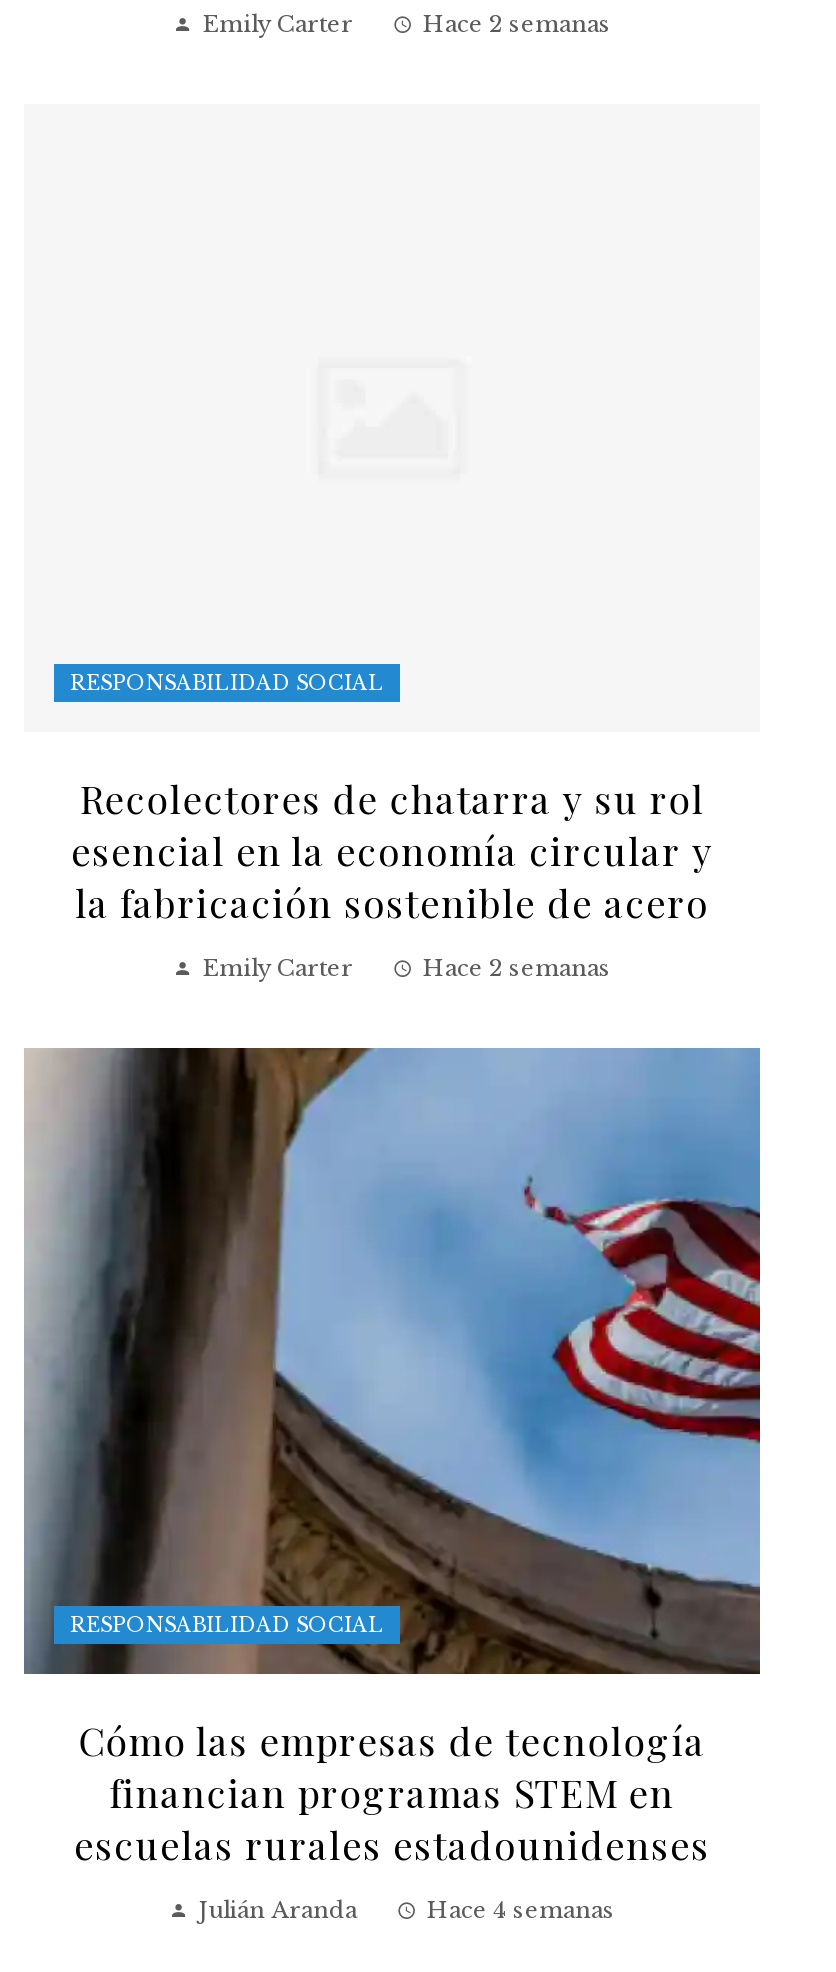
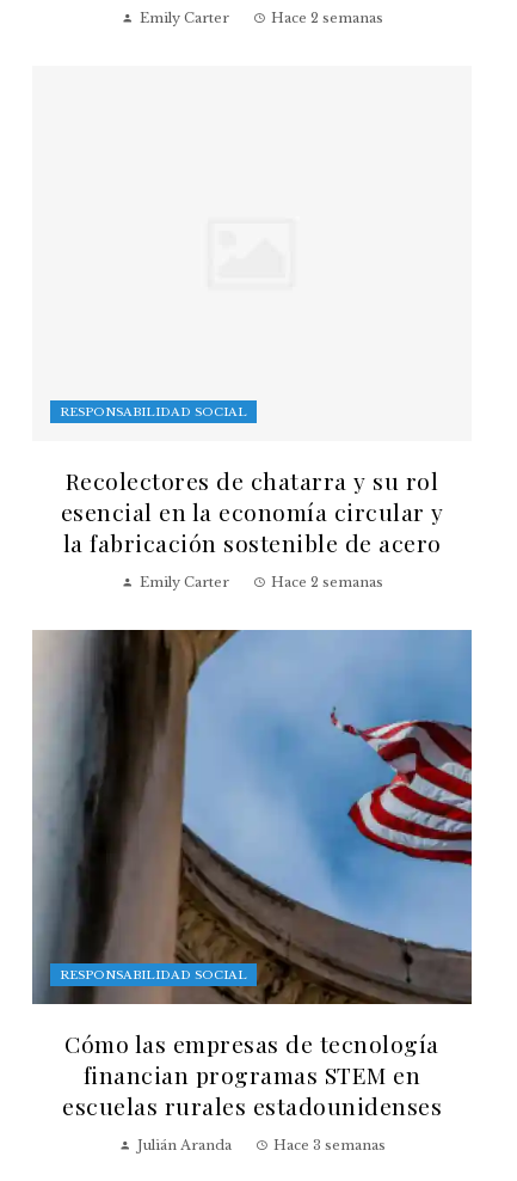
- Hace 4 semanas
+ Hace 3 semanas
